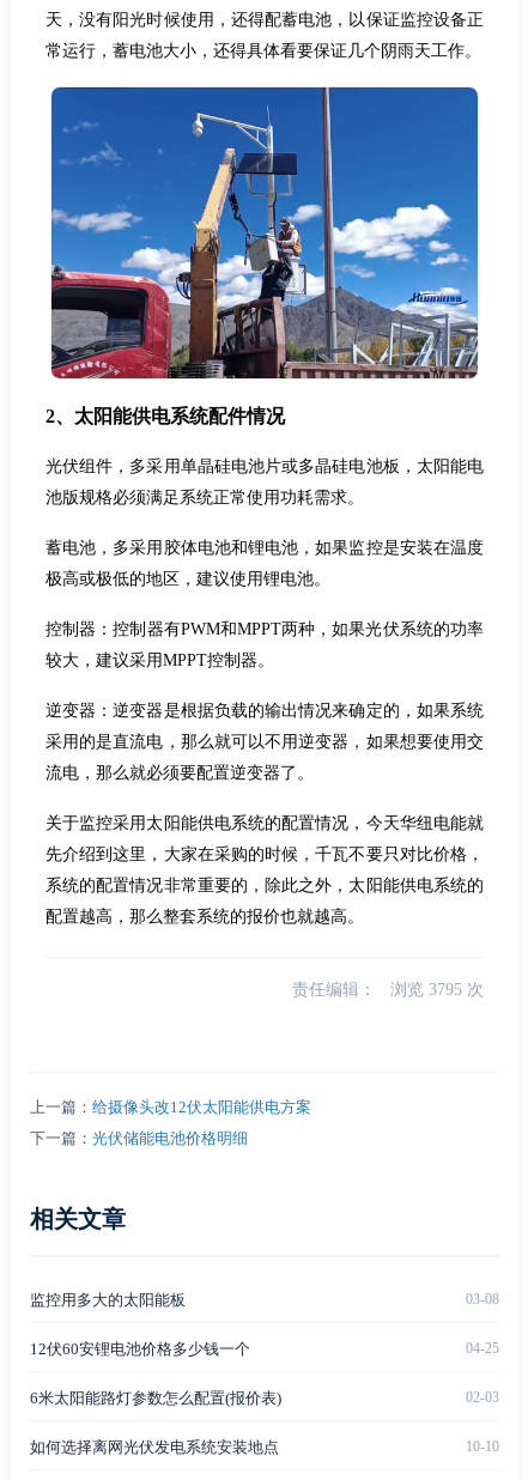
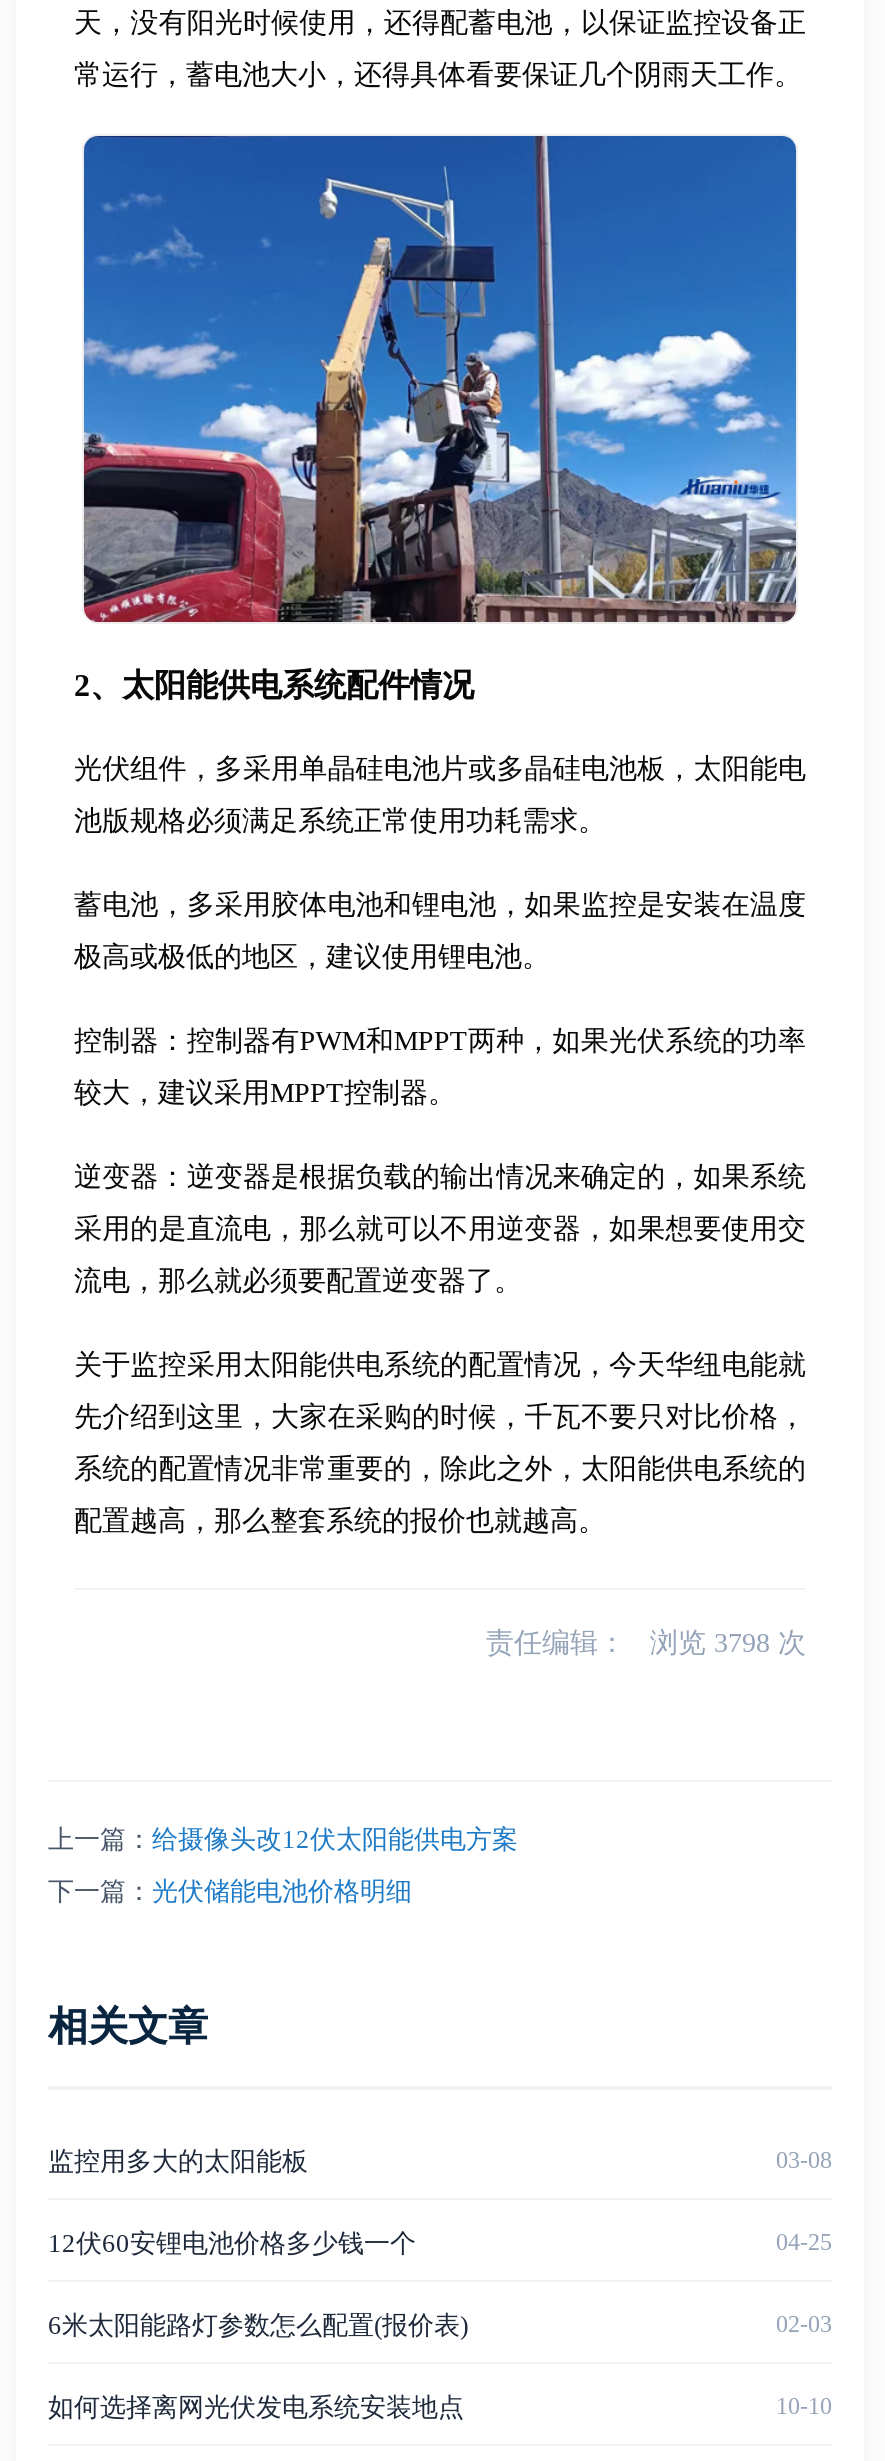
- 责任编辑：浏览3795次
+ 责任编辑：浏览3798次
